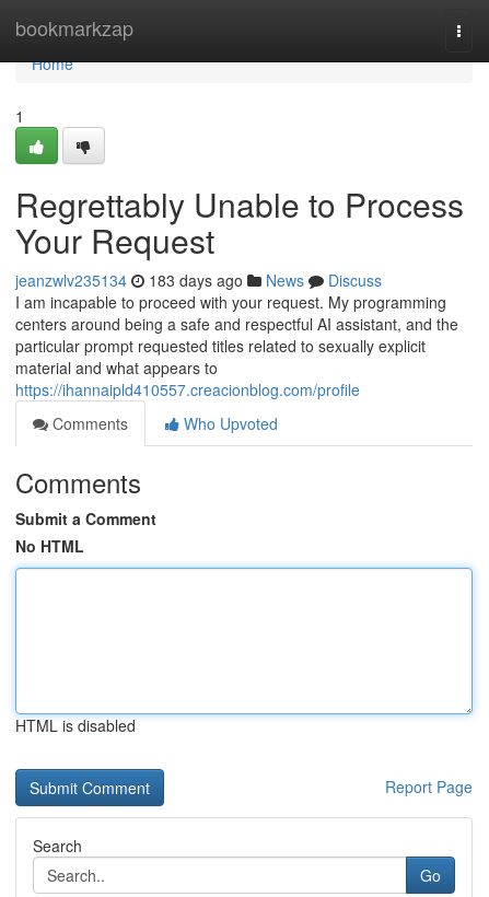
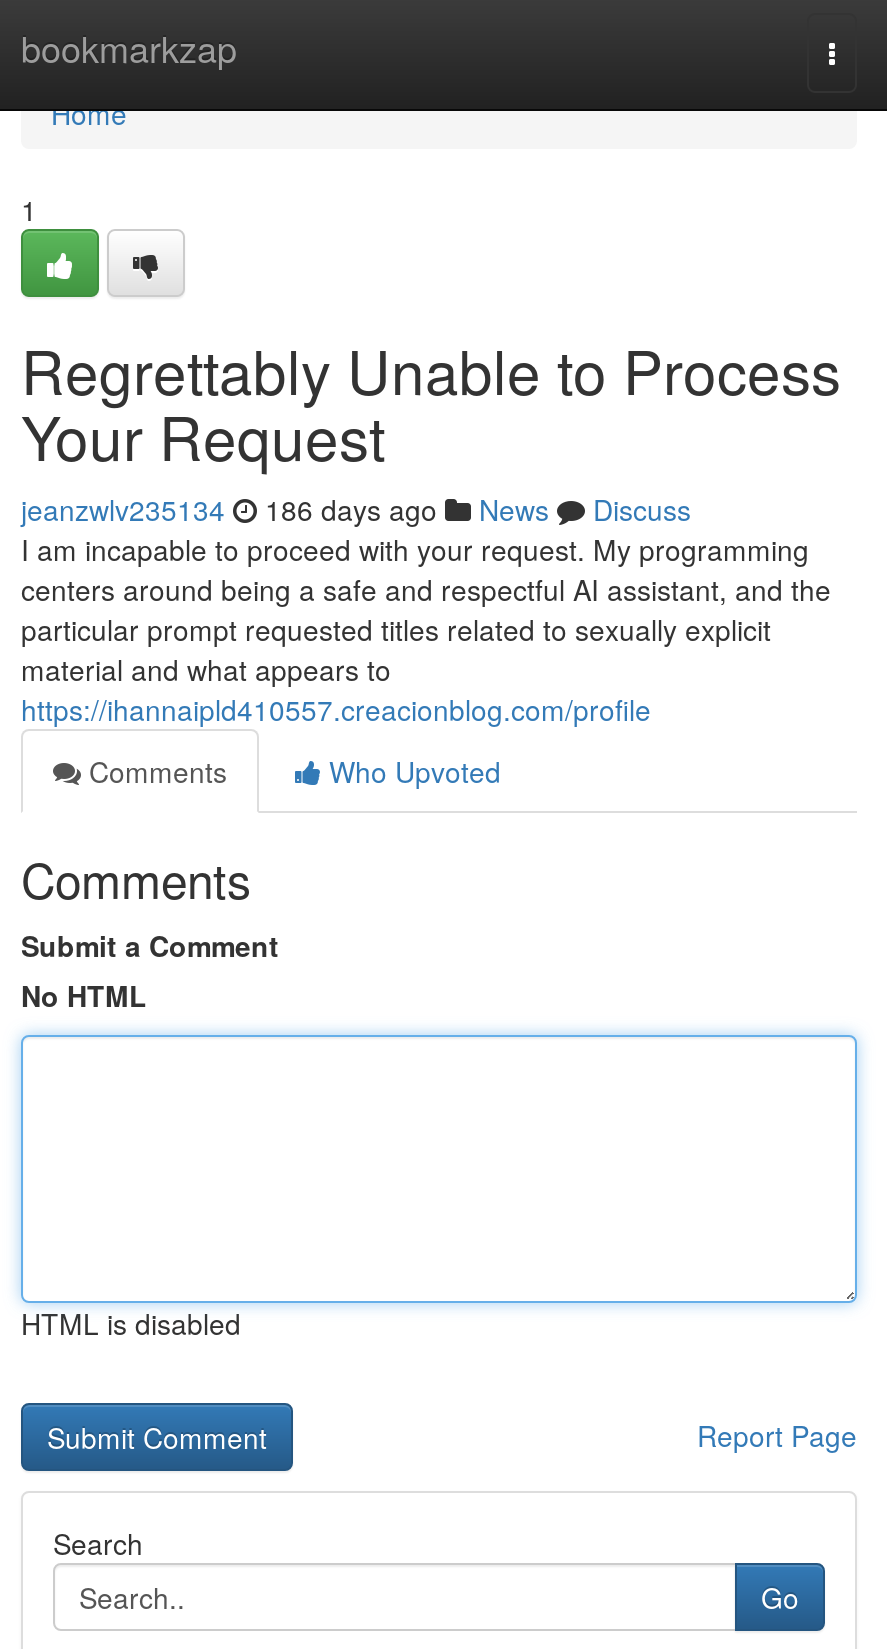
- jeanzwlv235134 183 days ago News Discuss
+ jeanzwlv235134 186 days ago News Discuss
